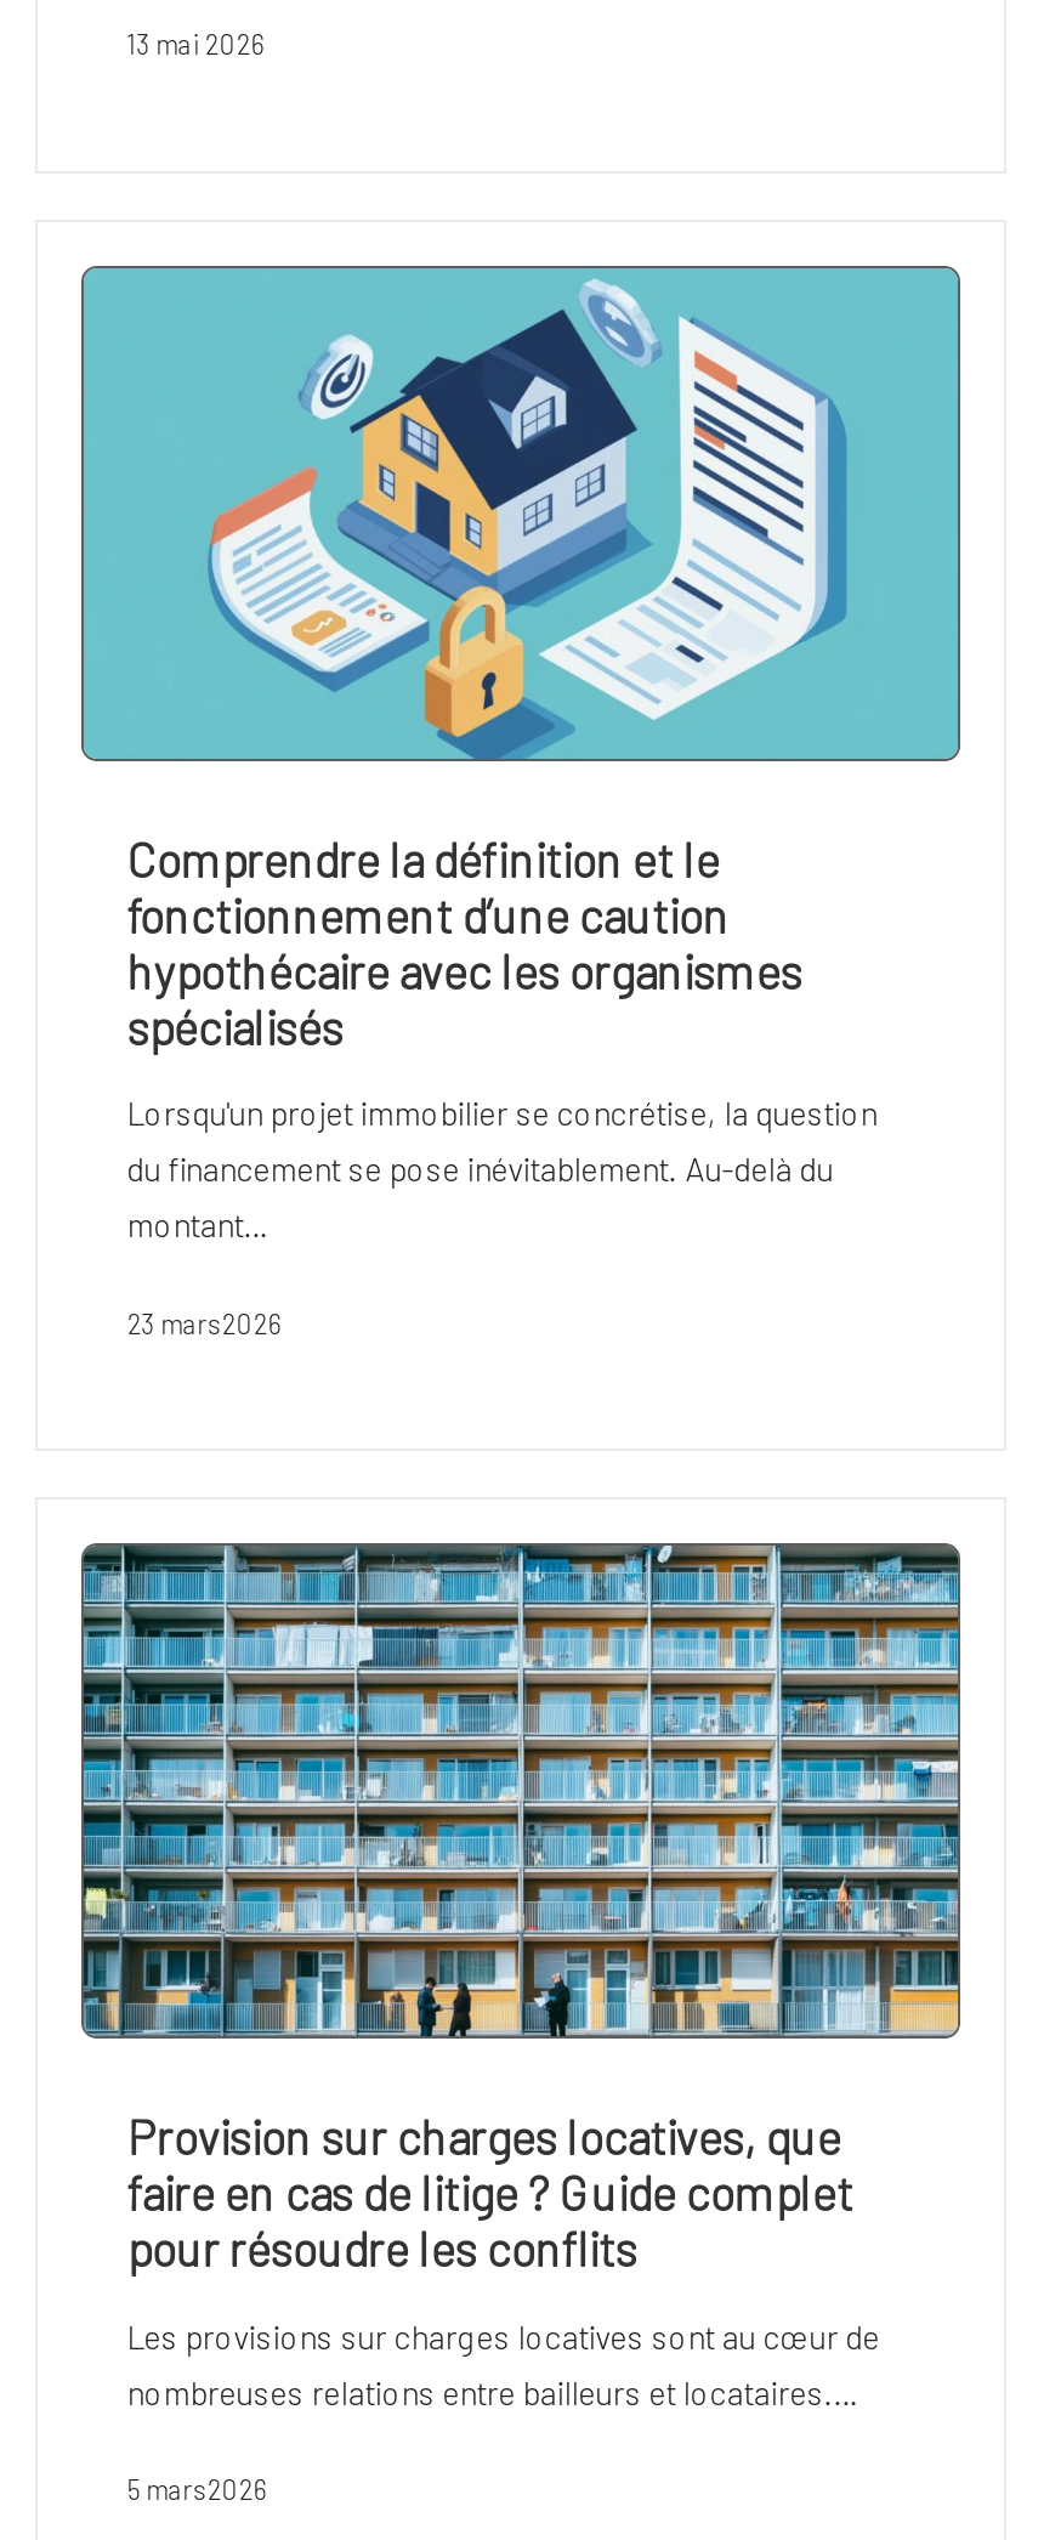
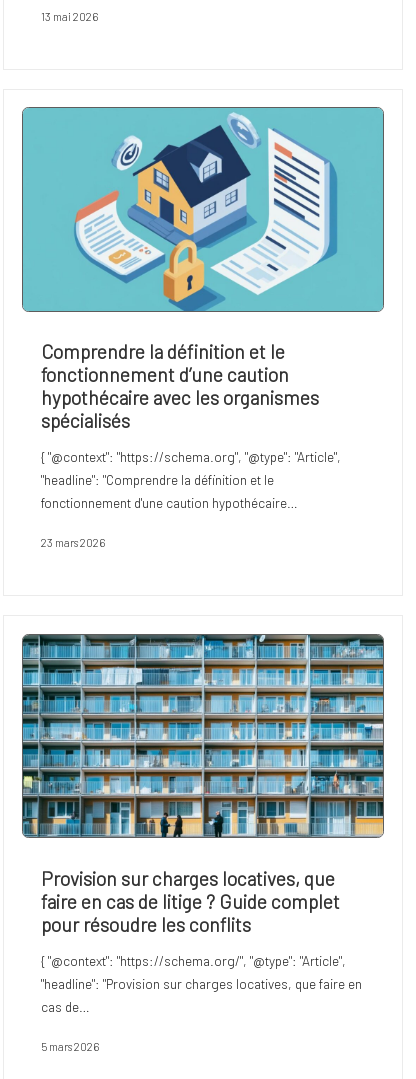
- Lorsqu'un projet immobilier se concrétise, la question
- du financement se pose inévitablement. Au-delà du
- montant…
+ { "@context": "https://schema.org", "@type": "Article",
+ "headline": "Comprendre la définition et le
+ fonctionnement d'une caution hypothécaire…

- Les provisions sur charges locatives sont au cœur de
- nombreuses relations entre bailleurs et locataires.…
+ { "@context": "https://schema.org/", "@type": "Article",
+ "headline": "Provision sur charges locatives, que faire en
+ cas de…
